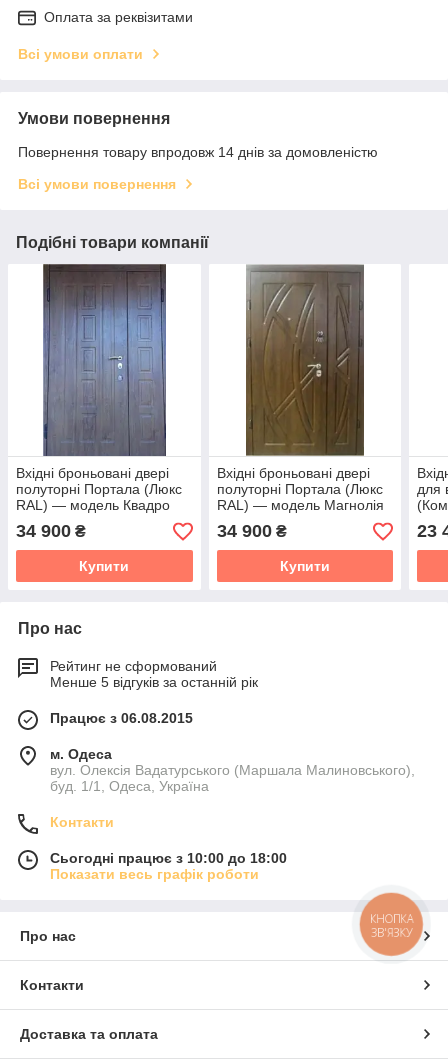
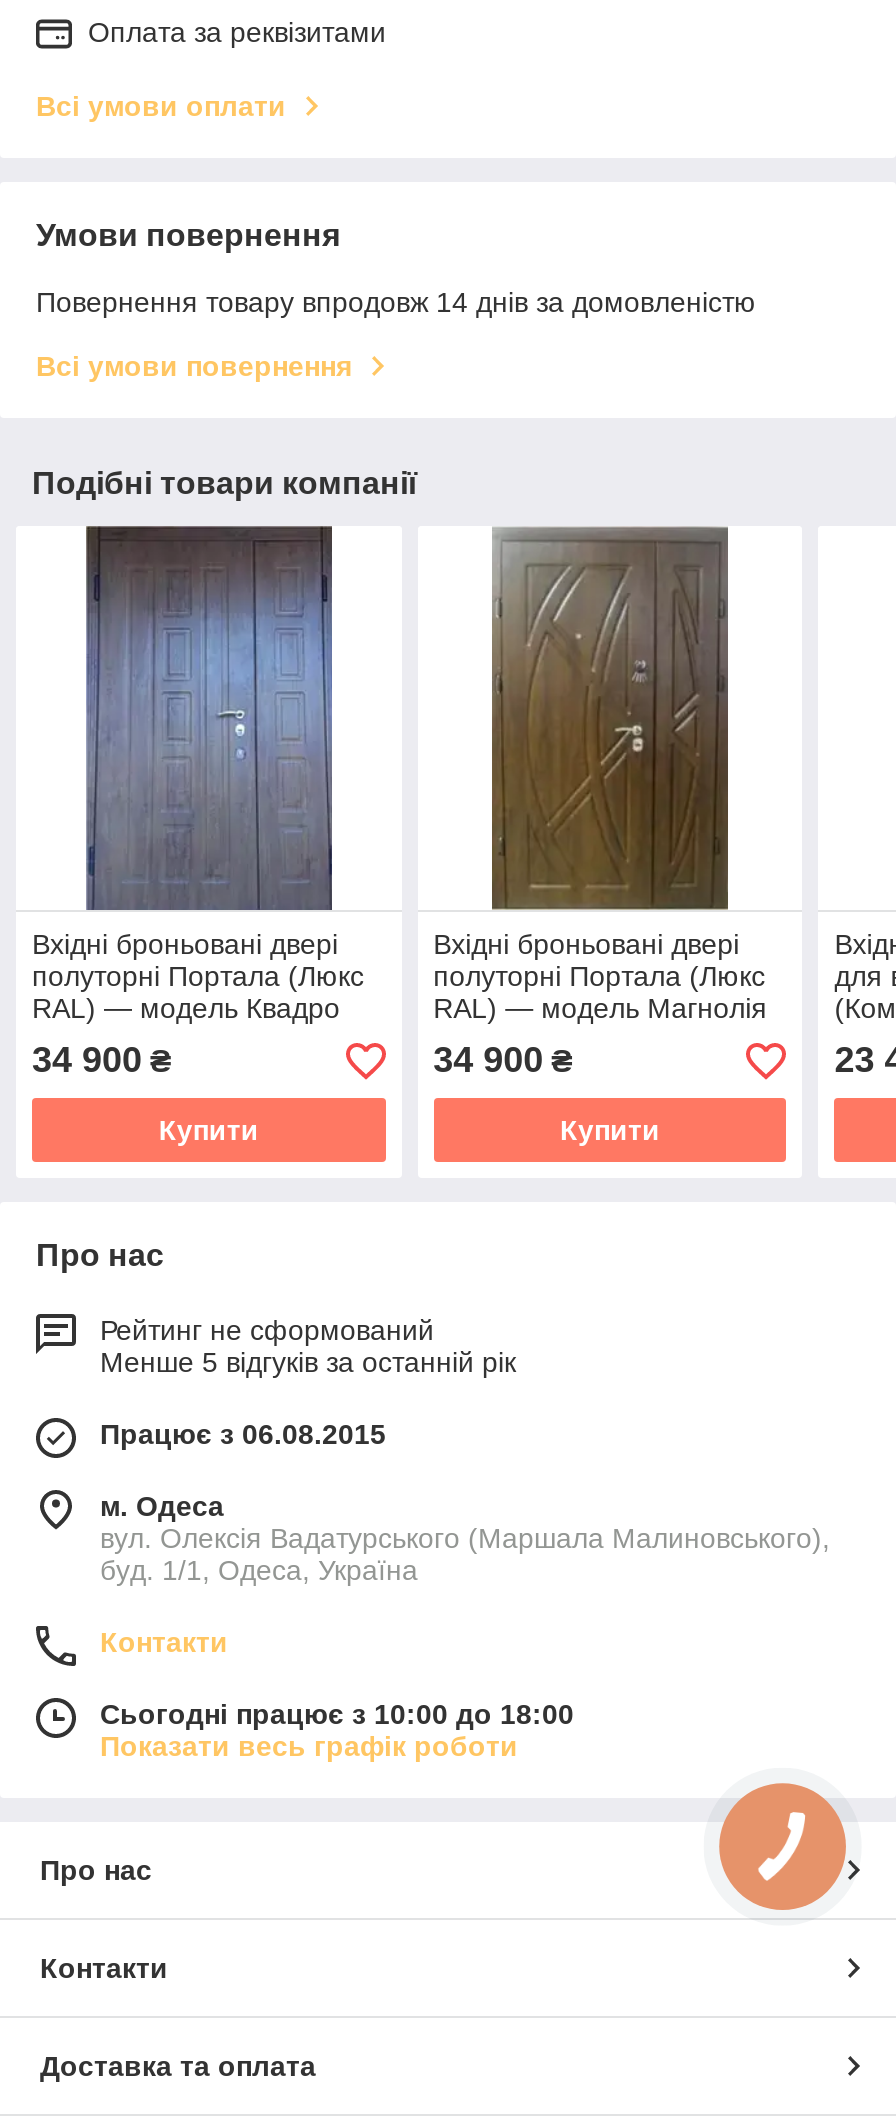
- КНОПКА
- ЗВ'ЯЗКУ
